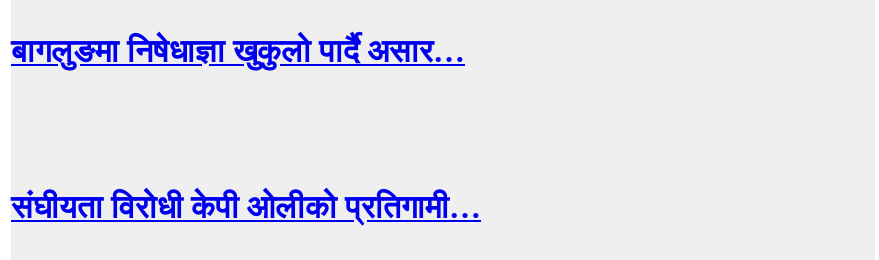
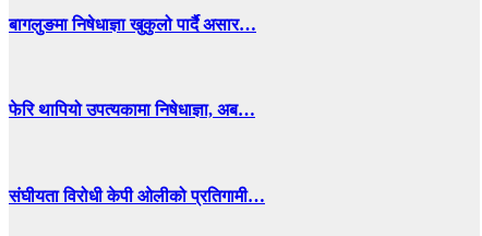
+ फेरि थापियो उपत्यकामा निषेधाज्ञा, अब…
